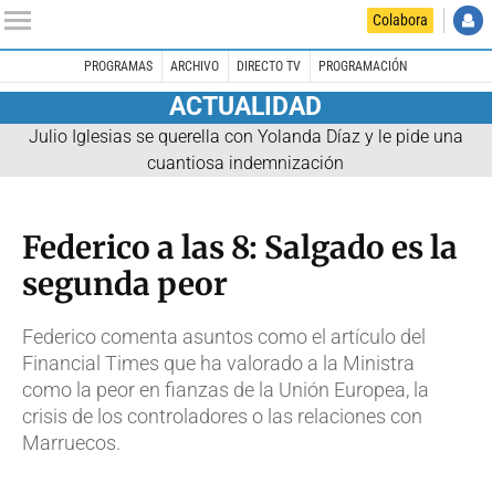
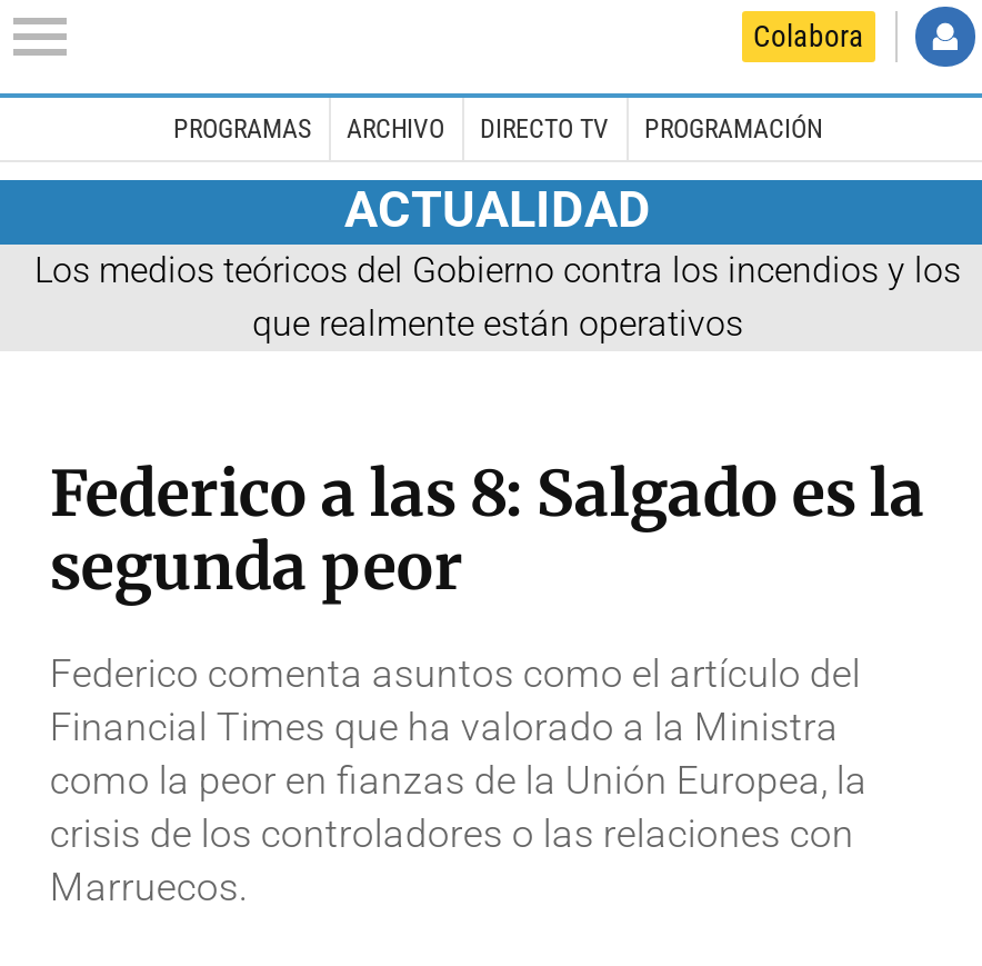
- Julio Iglesias se querella con Yolanda Díaz y le pide una
- cuantiosa indemnización
+ Los medios teóricos del Gobierno contra los incendios y los
+ que realmente están operativos
